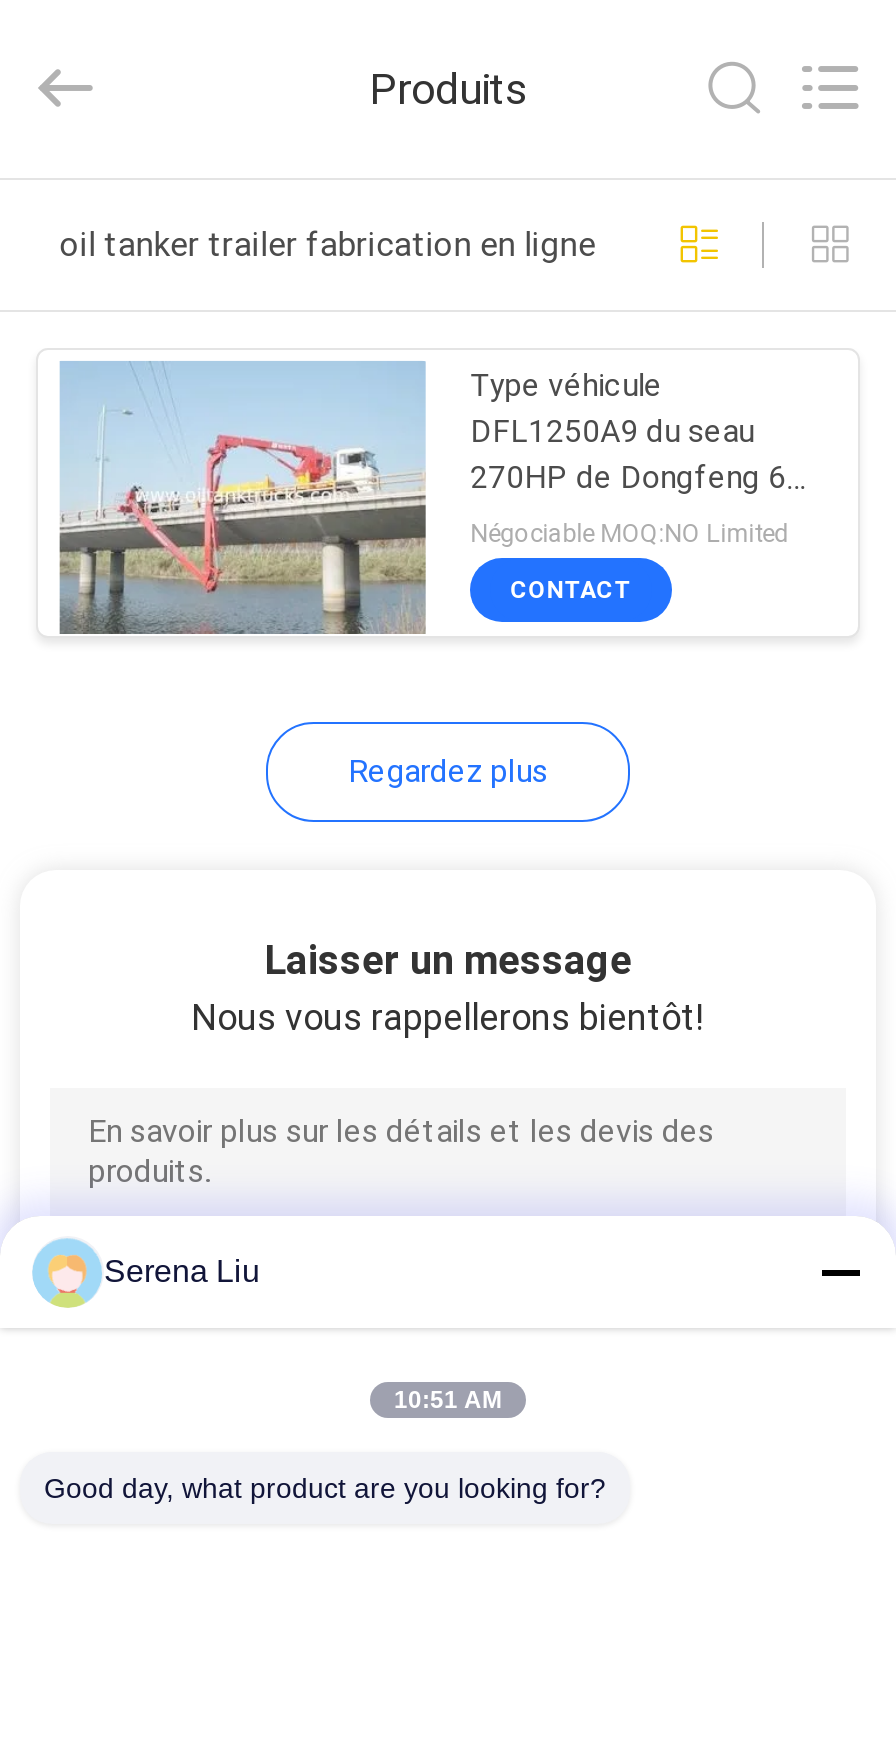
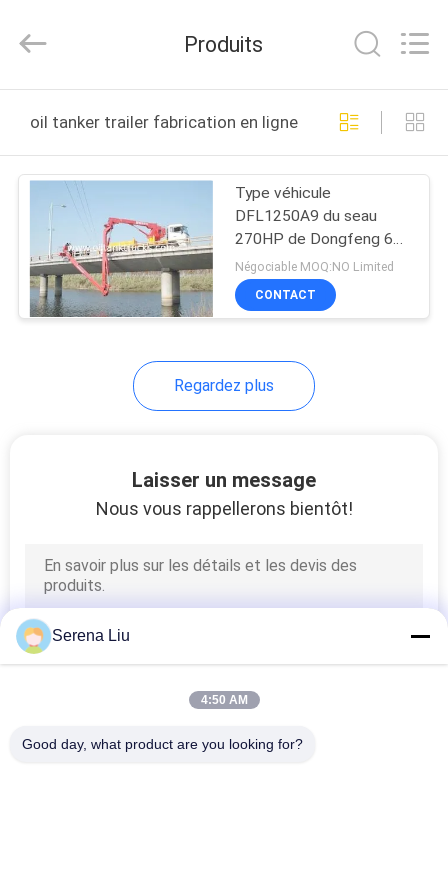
- 10:51 AM
+ 4:50 AM
